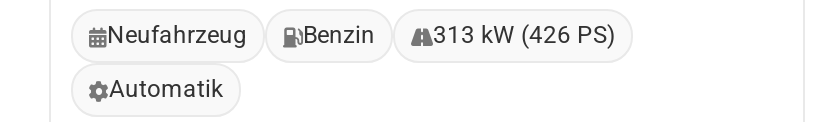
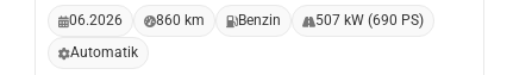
- Neufahrzeug
+ 06.2026
+ 860 km

- 313 kW (426 PS)
+ 507 kW (690 PS)
